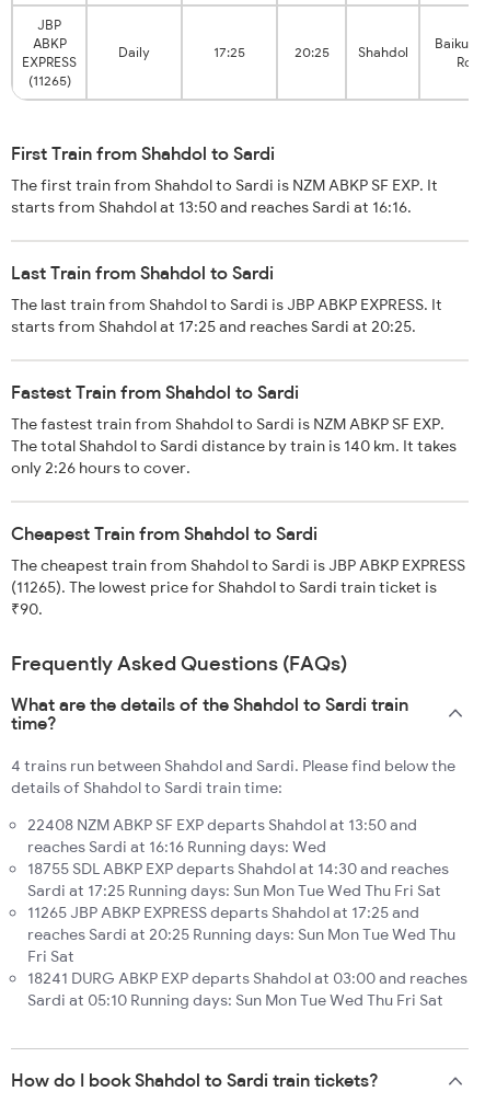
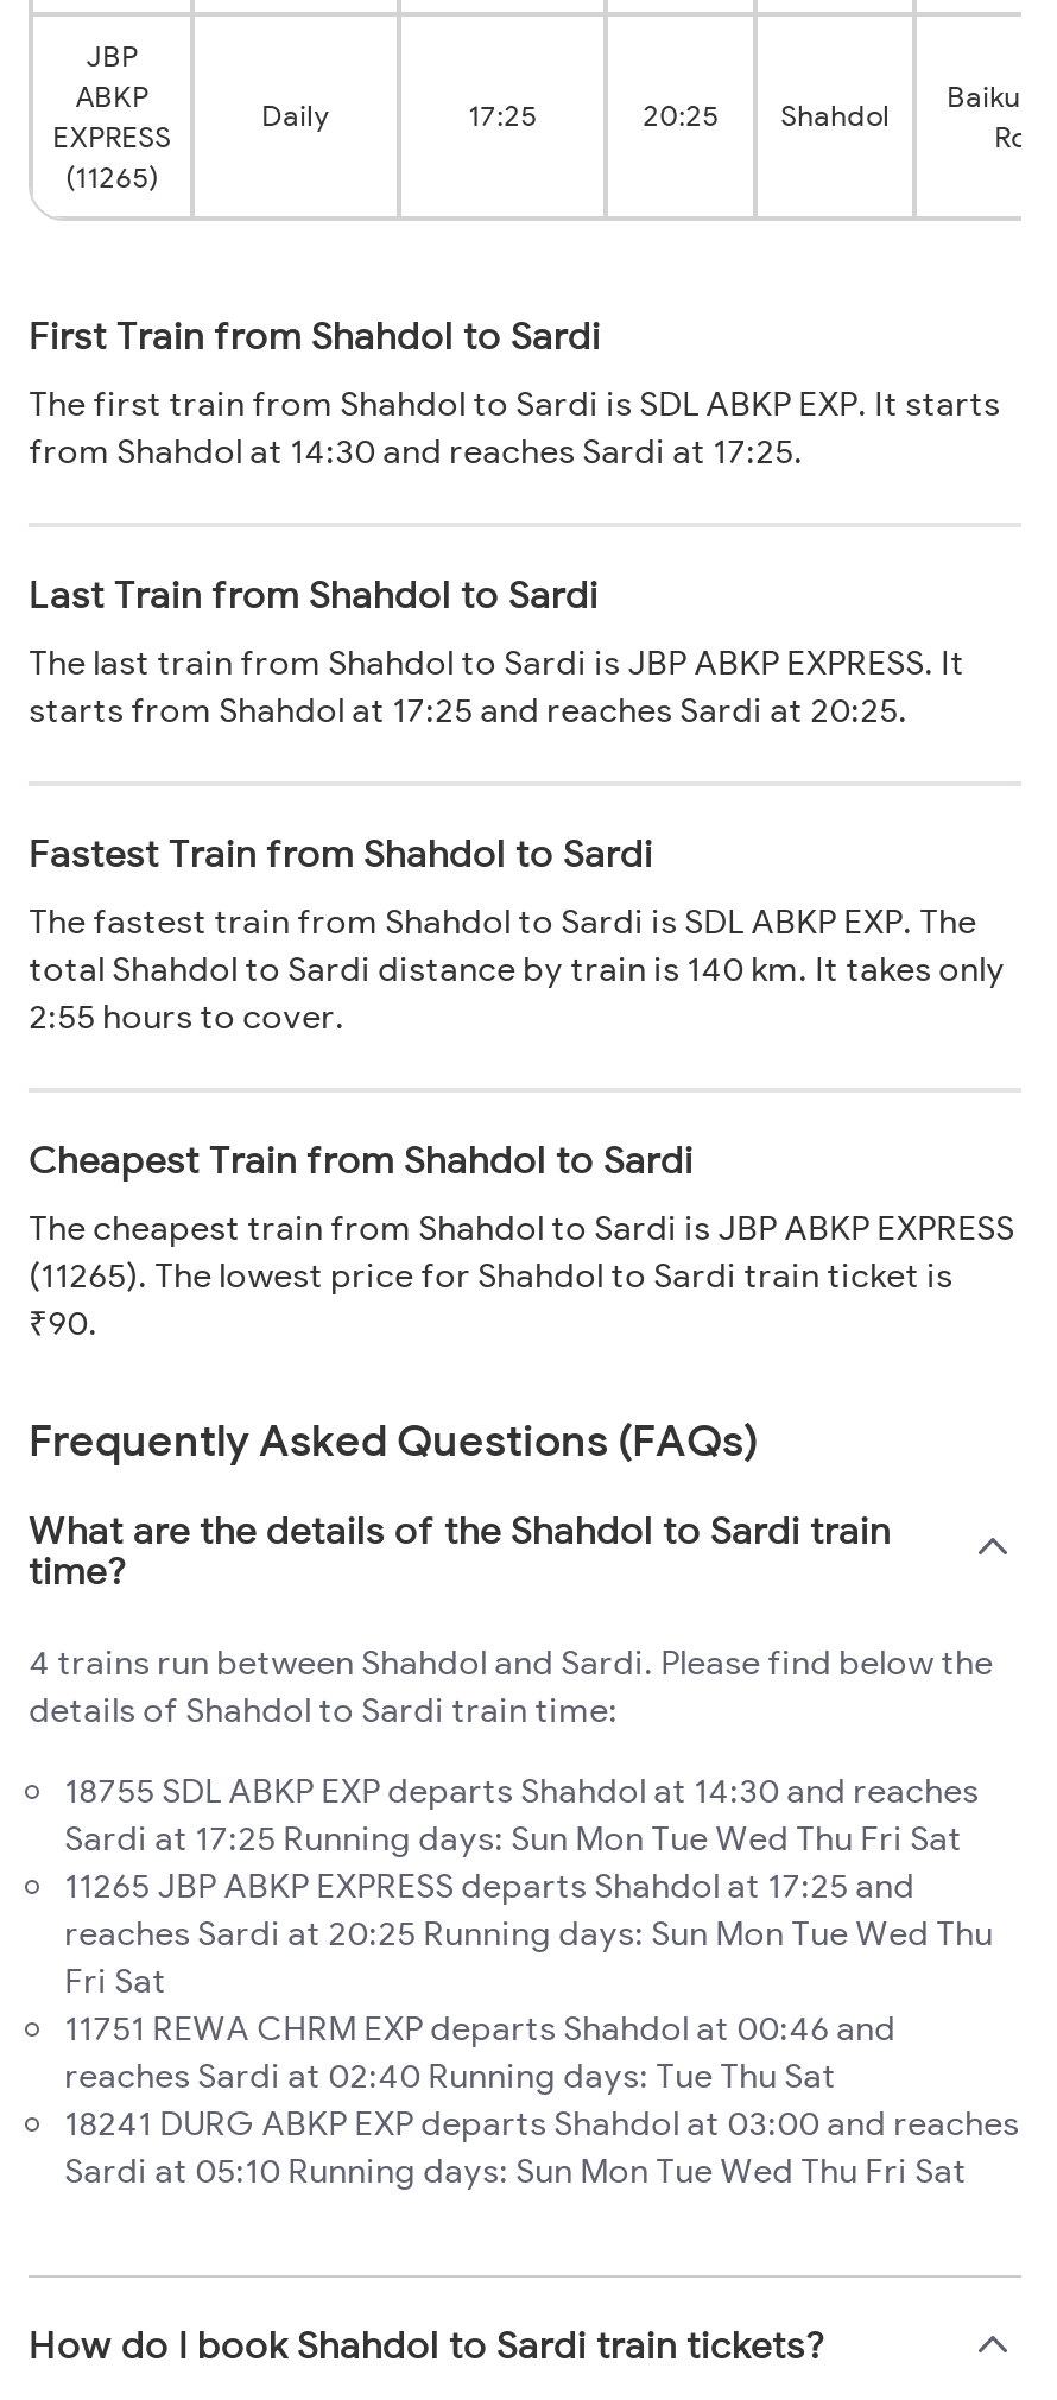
- The first train from Shahdol to Sardi is NZM ABKP SF EXP. It
- starts from Shahdol at 13:50 and reaches Sardi at 16:16.
+ The first train from Shahdol to Sardi is SDL ABKP EXP. It starts
+ from Shahdol at 14:30 and reaches Sardi at 17:25.

- The fastest train from Shahdol to Sardi is NZM ABKP SF EXP.
- The total Shahdol to Sardi distance by train is 140 km. It takes
- only 2:26 hours to cover.
+ The fastest train from Shahdol to Sardi is SDL ABKP EXP. The
+ total Shahdol to Sardi distance by train is 140 km. It takes only
+ 2:55 hours to cover.

- 22408 NZM ABKP SF EXP departs Shahdol at 13:50 and
- reaches Sardi at 16:16 Running days: Wed

moved up: 18755 SDL ABKP EXP departs Shahdol at 14:30 and reaches | Sardi at 17:25 Running days: Sun Mon Tue Wed Thu Fri Sat | 11265 JBP ABKP EXPRESS departs Shahdol at 17:25 and | reaches Sardi at 20:25 Running days: Sun Mon Tue Wed Thu | Fri Sat

+ 11751 REWA CHRM EXP departs Shahdol at 00:46 and
+ reaches Sardi at 02:40 Running days: Tue Thu Sat
